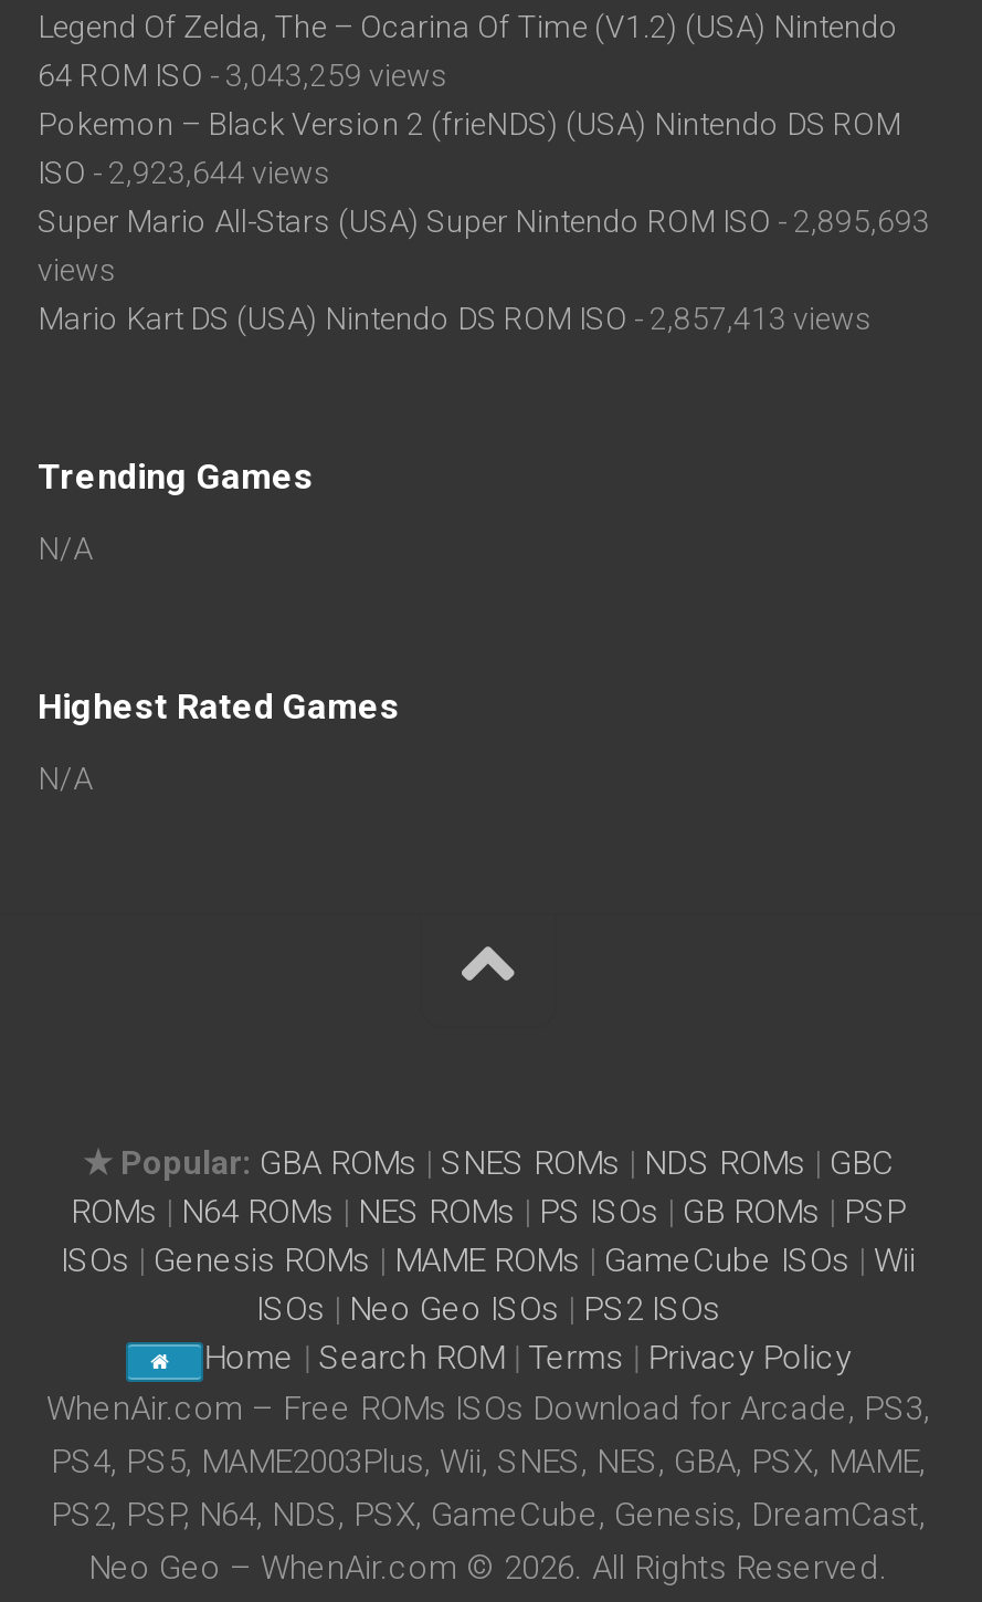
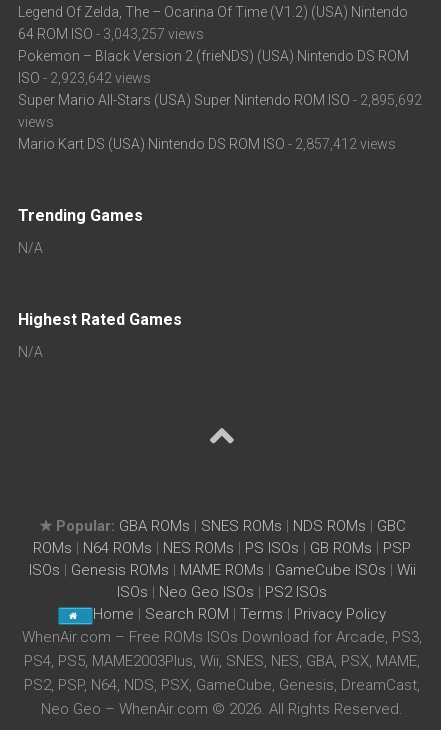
- 64 ROM ISO - 3,043,259 views
+ 64 ROM ISO - 3,043,257 views

- ISO - 2,923,644 views
+ ISO - 2,923,642 views

- Super Mario All-Stars (USA) Super Nintendo ROM ISO - 2,895,693
+ Super Mario All-Stars (USA) Super Nintendo ROM ISO - 2,895,692

- Mario Kart DS (USA) Nintendo DS ROM ISO - 2,857,413 views
+ Mario Kart DS (USA) Nintendo DS ROM ISO - 2,857,412 views
